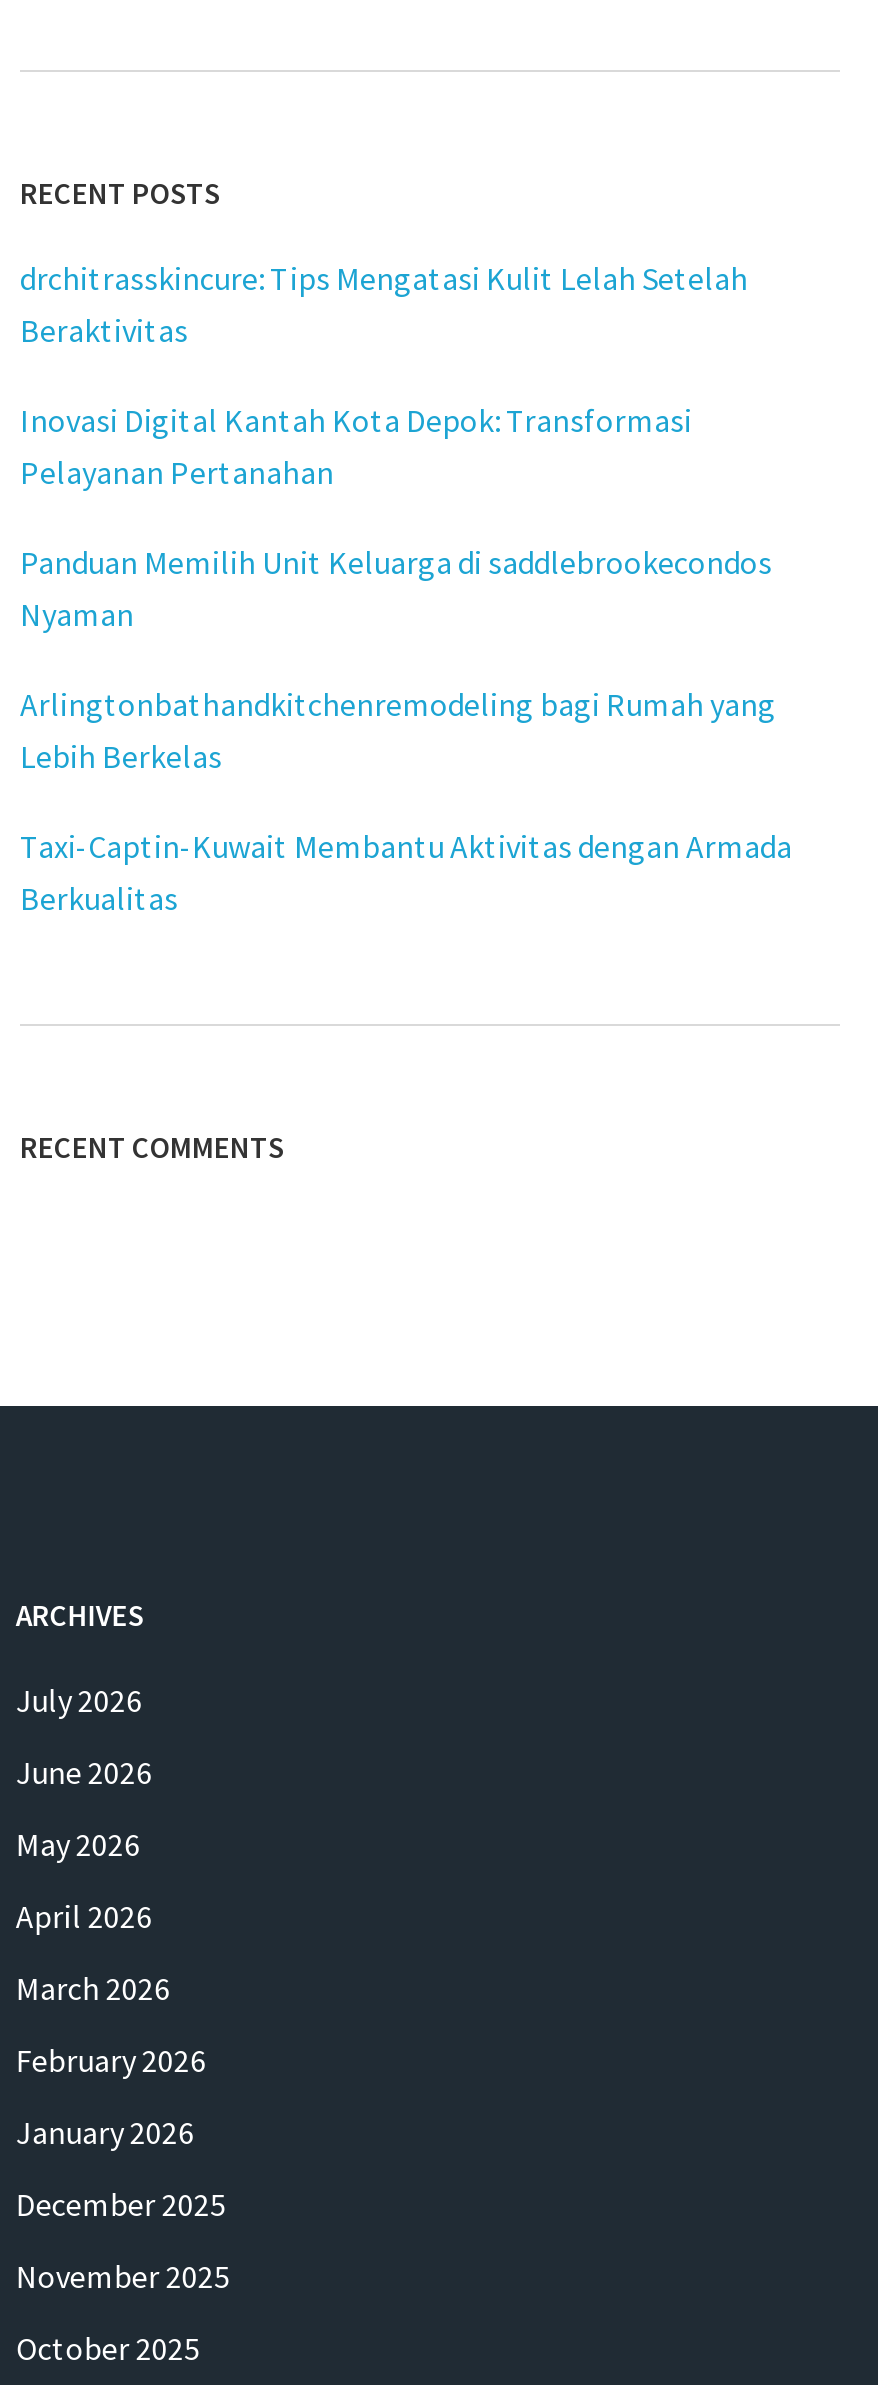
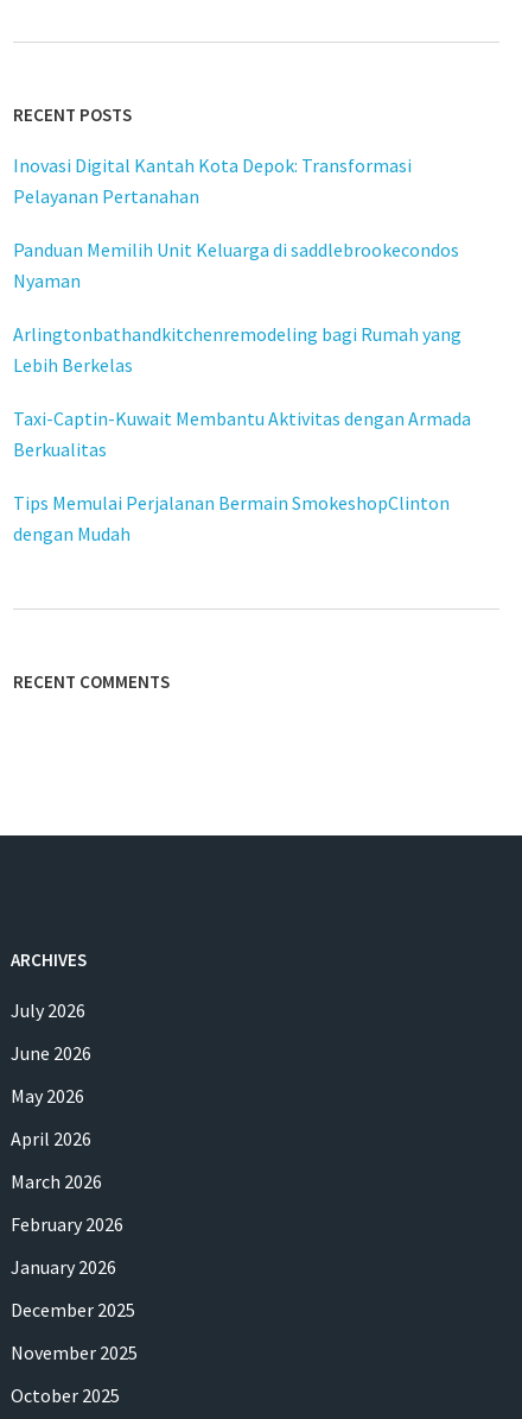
- drchitrasskincure: Tips Mengatasi Kulit Lelah Setelah
- Beraktivitas

moved up: Inovasi Digital Kantah Kota Depok: Transformasi | Pelayanan Pertanahan | Panduan Memilih Unit Keluarga di saddlebrookecondos | Nyaman | Arlingtonbathandkitchenremodeling bagi Rumah yang | Lebih Berkelas | Taxi-Captin-Kuwait Membantu Aktivitas dengan Armada | Berkualitas

+ Tips Memulai Perjalanan Bermain SmokeshopClinton
+ dengan Mudah
